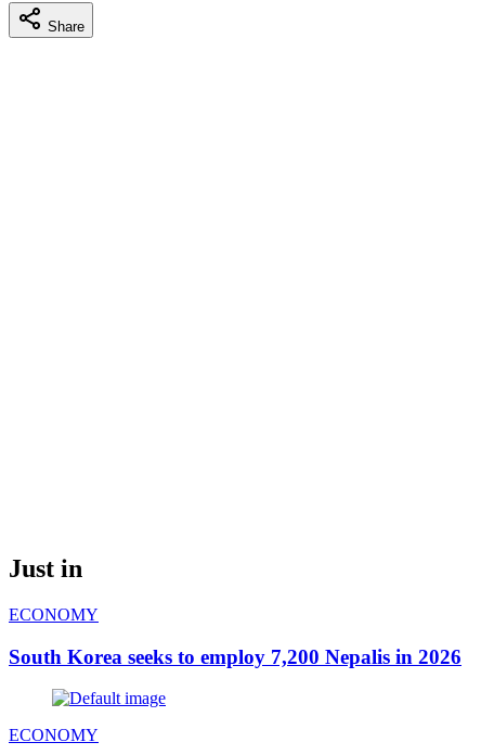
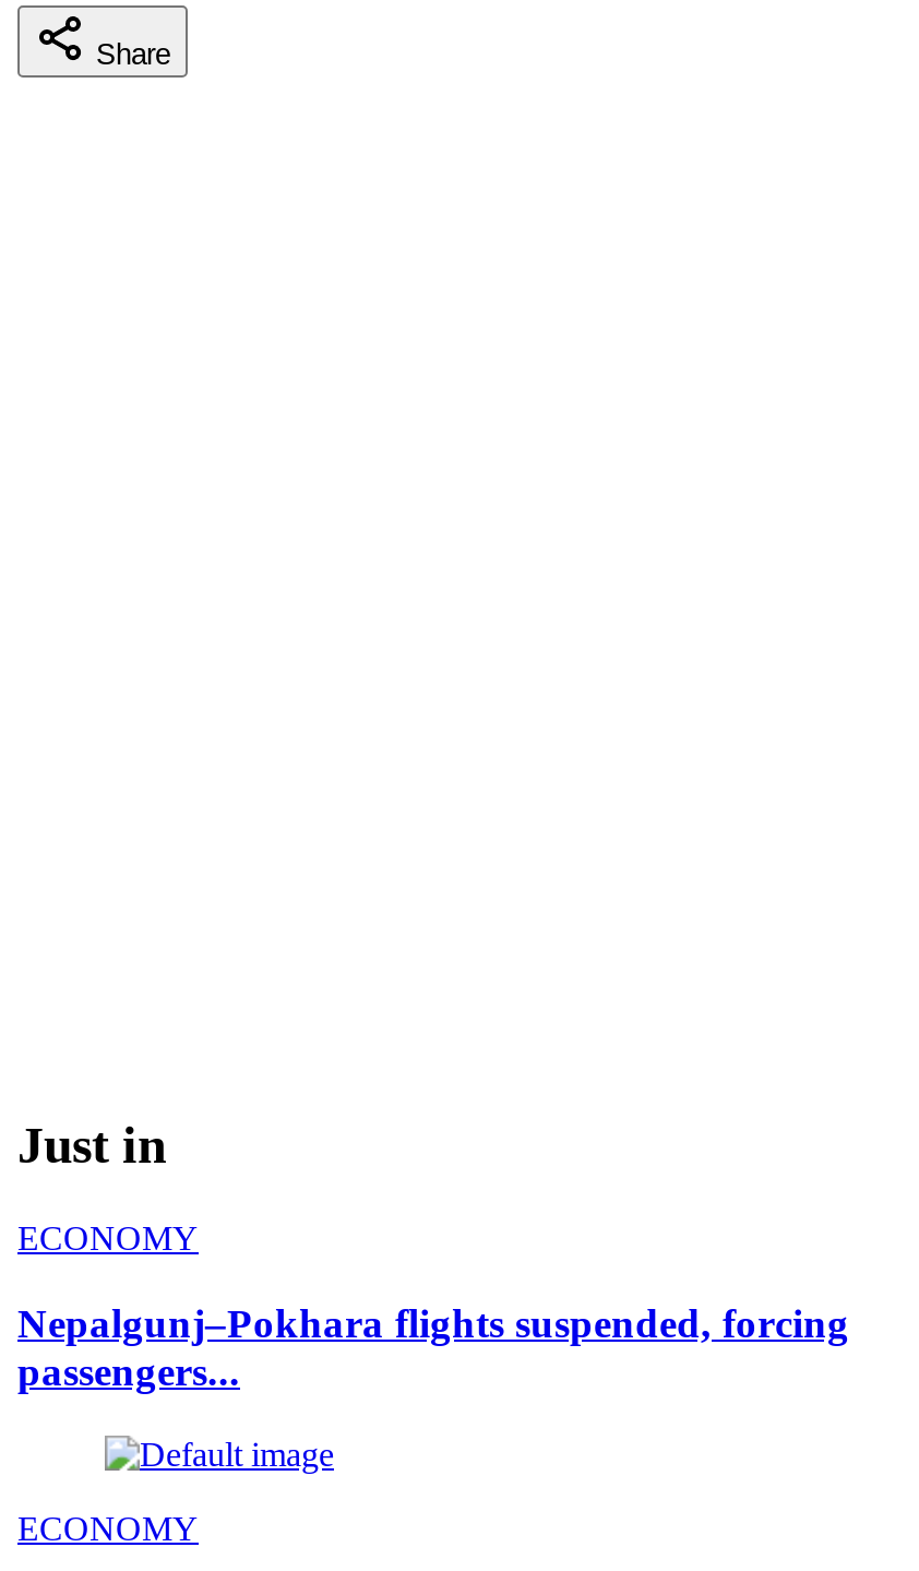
- South Korea seeks to employ 7,200 Nepalis in 2026
+ Nepalgunj–Pokhara flights suspended, forcing
+ passengers...
